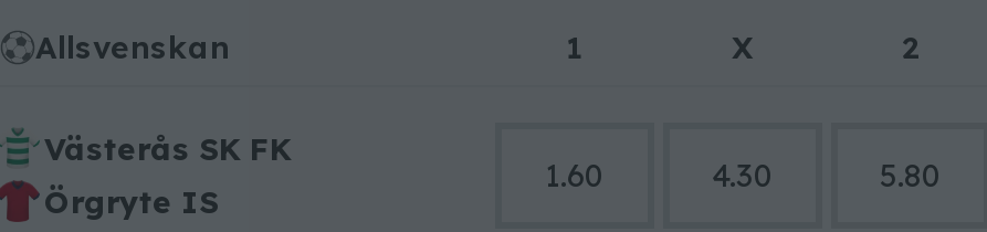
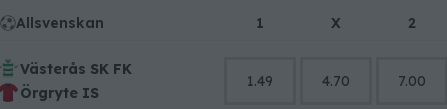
- 1.60
- 4.30
- 5.80
+ 1.49
+ 4.70
+ 7.00
